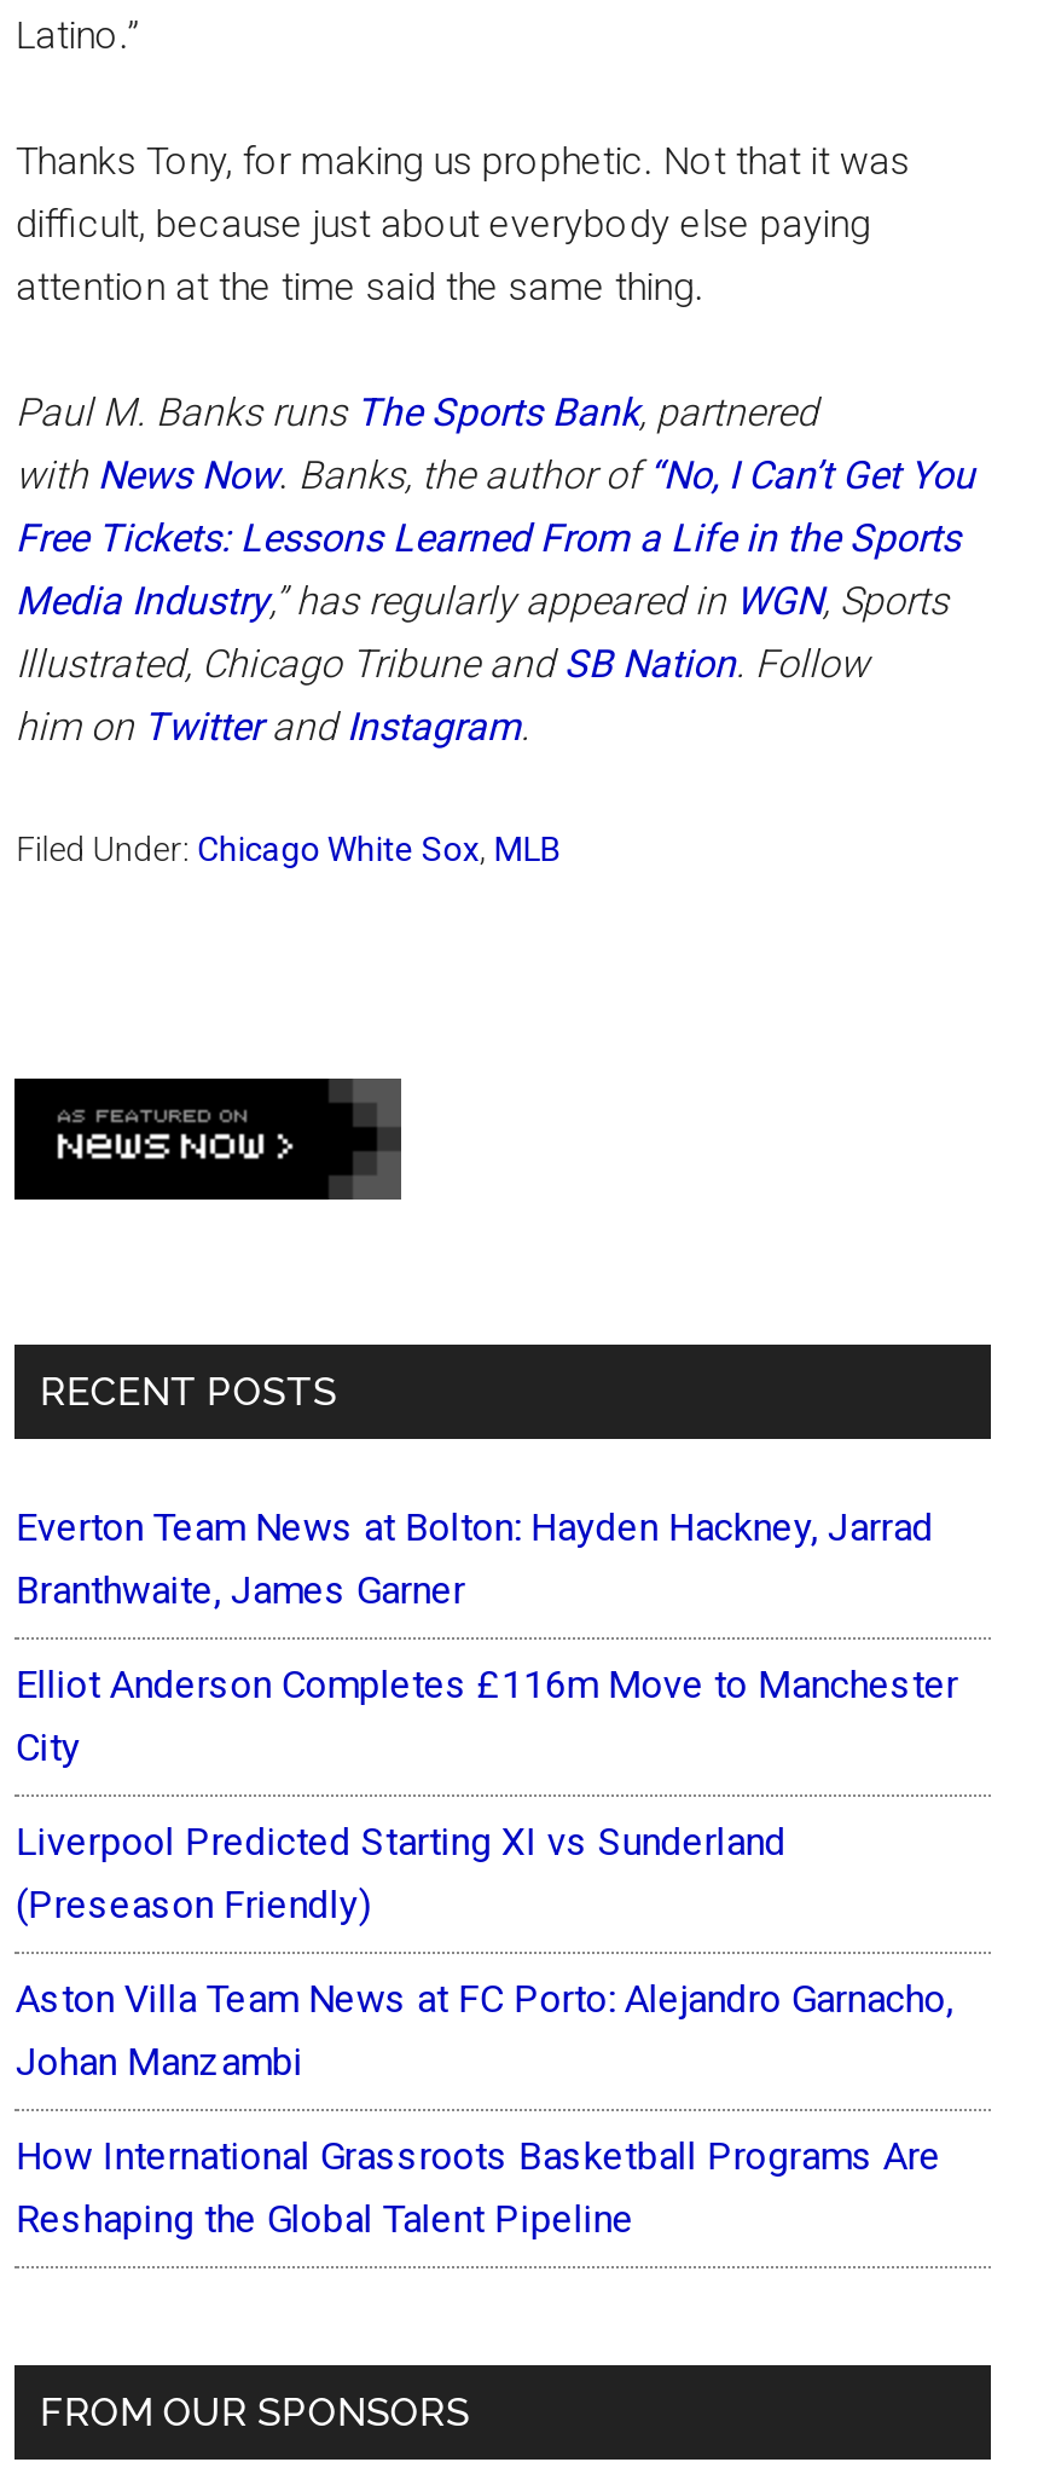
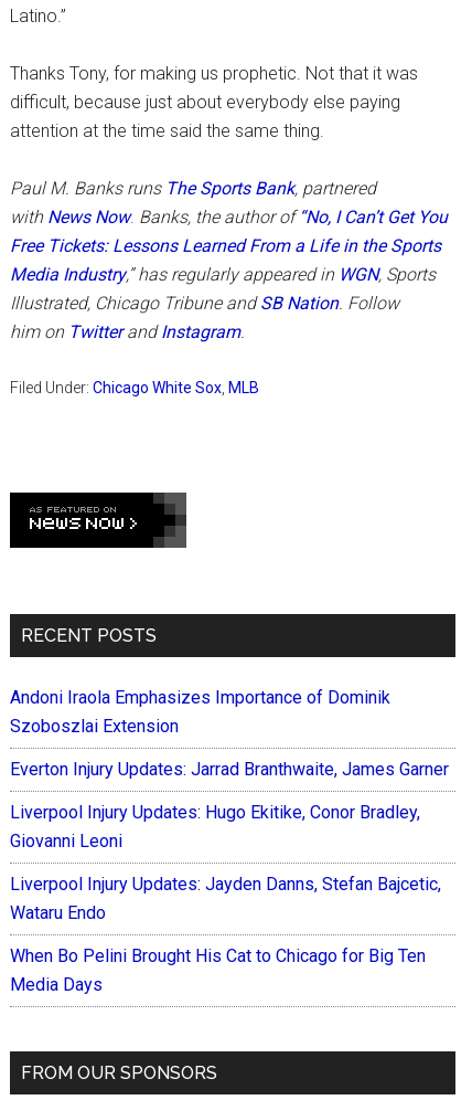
- Everton Team News at Bolton: Hayden Hackney, Jarrad
- Branthwaite, James Garner
+ Andoni Iraola Emphasizes Importance of Dominik
+ Szoboszlai Extension

- Elliot Anderson Completes £116m Move to Manchester
- City
+ Everton Injury Updates: Jarrad Branthwaite, James Garner

- Liverpool Predicted Starting XI vs Sunderland
- (Preseason Friendly)
+ Liverpool Injury Updates: Hugo Ekitike, Conor Bradley,
+ Giovanni Leoni

- Aston Villa Team News at FC Porto: Alejandro Garnacho,
- Johan Manzambi
+ Liverpool Injury Updates: Jayden Danns, Stefan Bajcetic,
+ Wataru Endo

- How International Grassroots Basketball Programs Are
- Reshaping the Global Talent Pipeline
+ When Bo Pelini Brought His Cat to Chicago for Big Ten
+ Media Days
